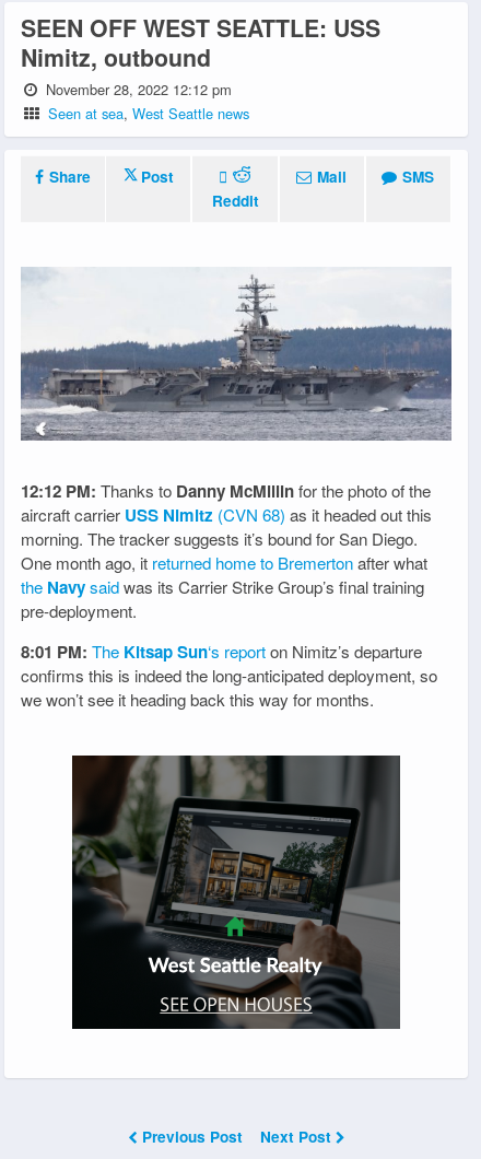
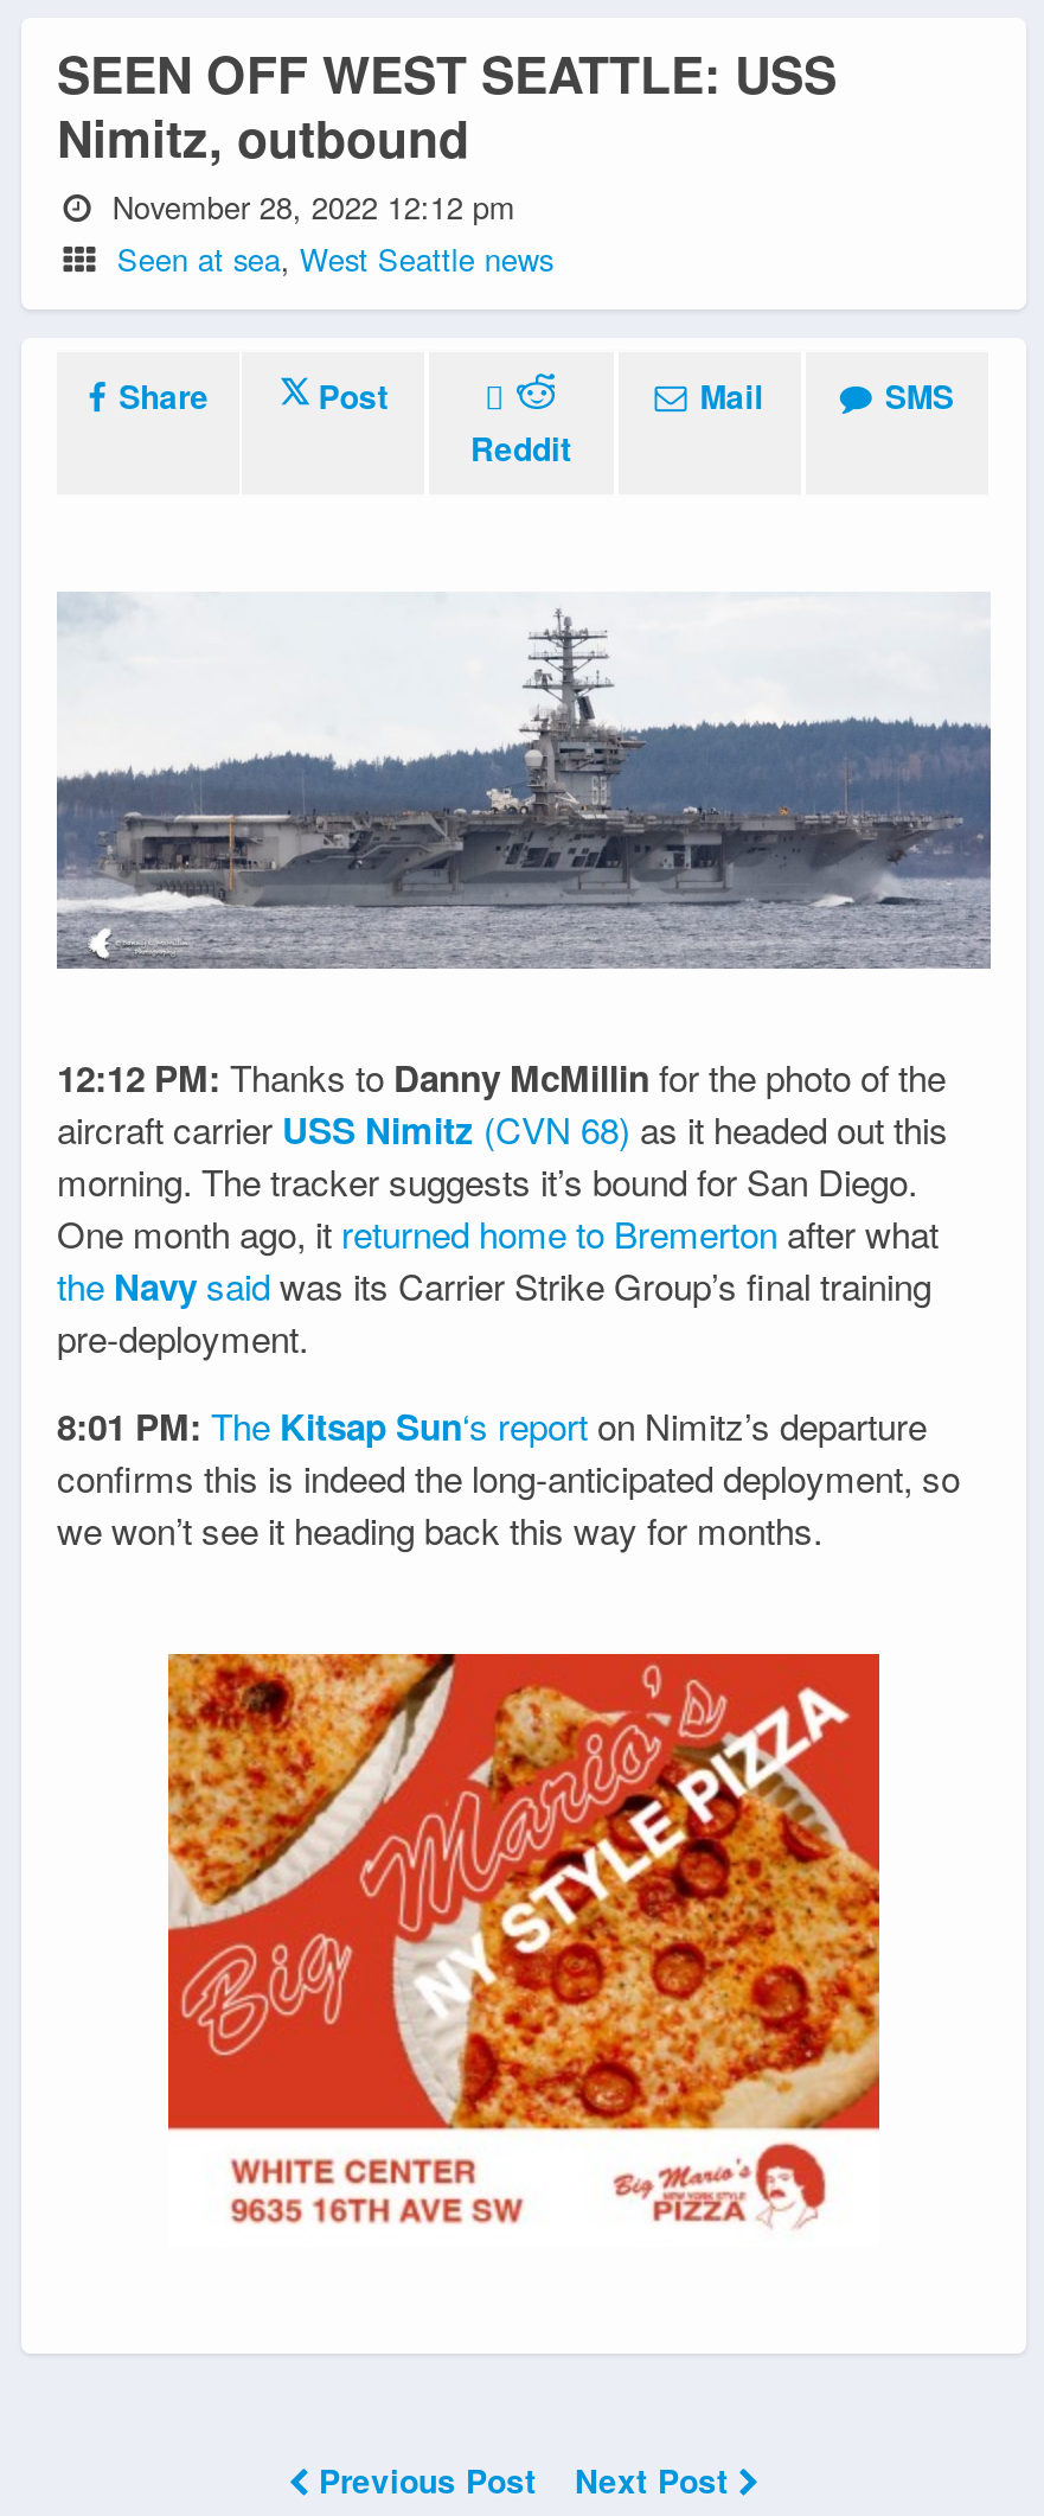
- [image]
+ [image]
